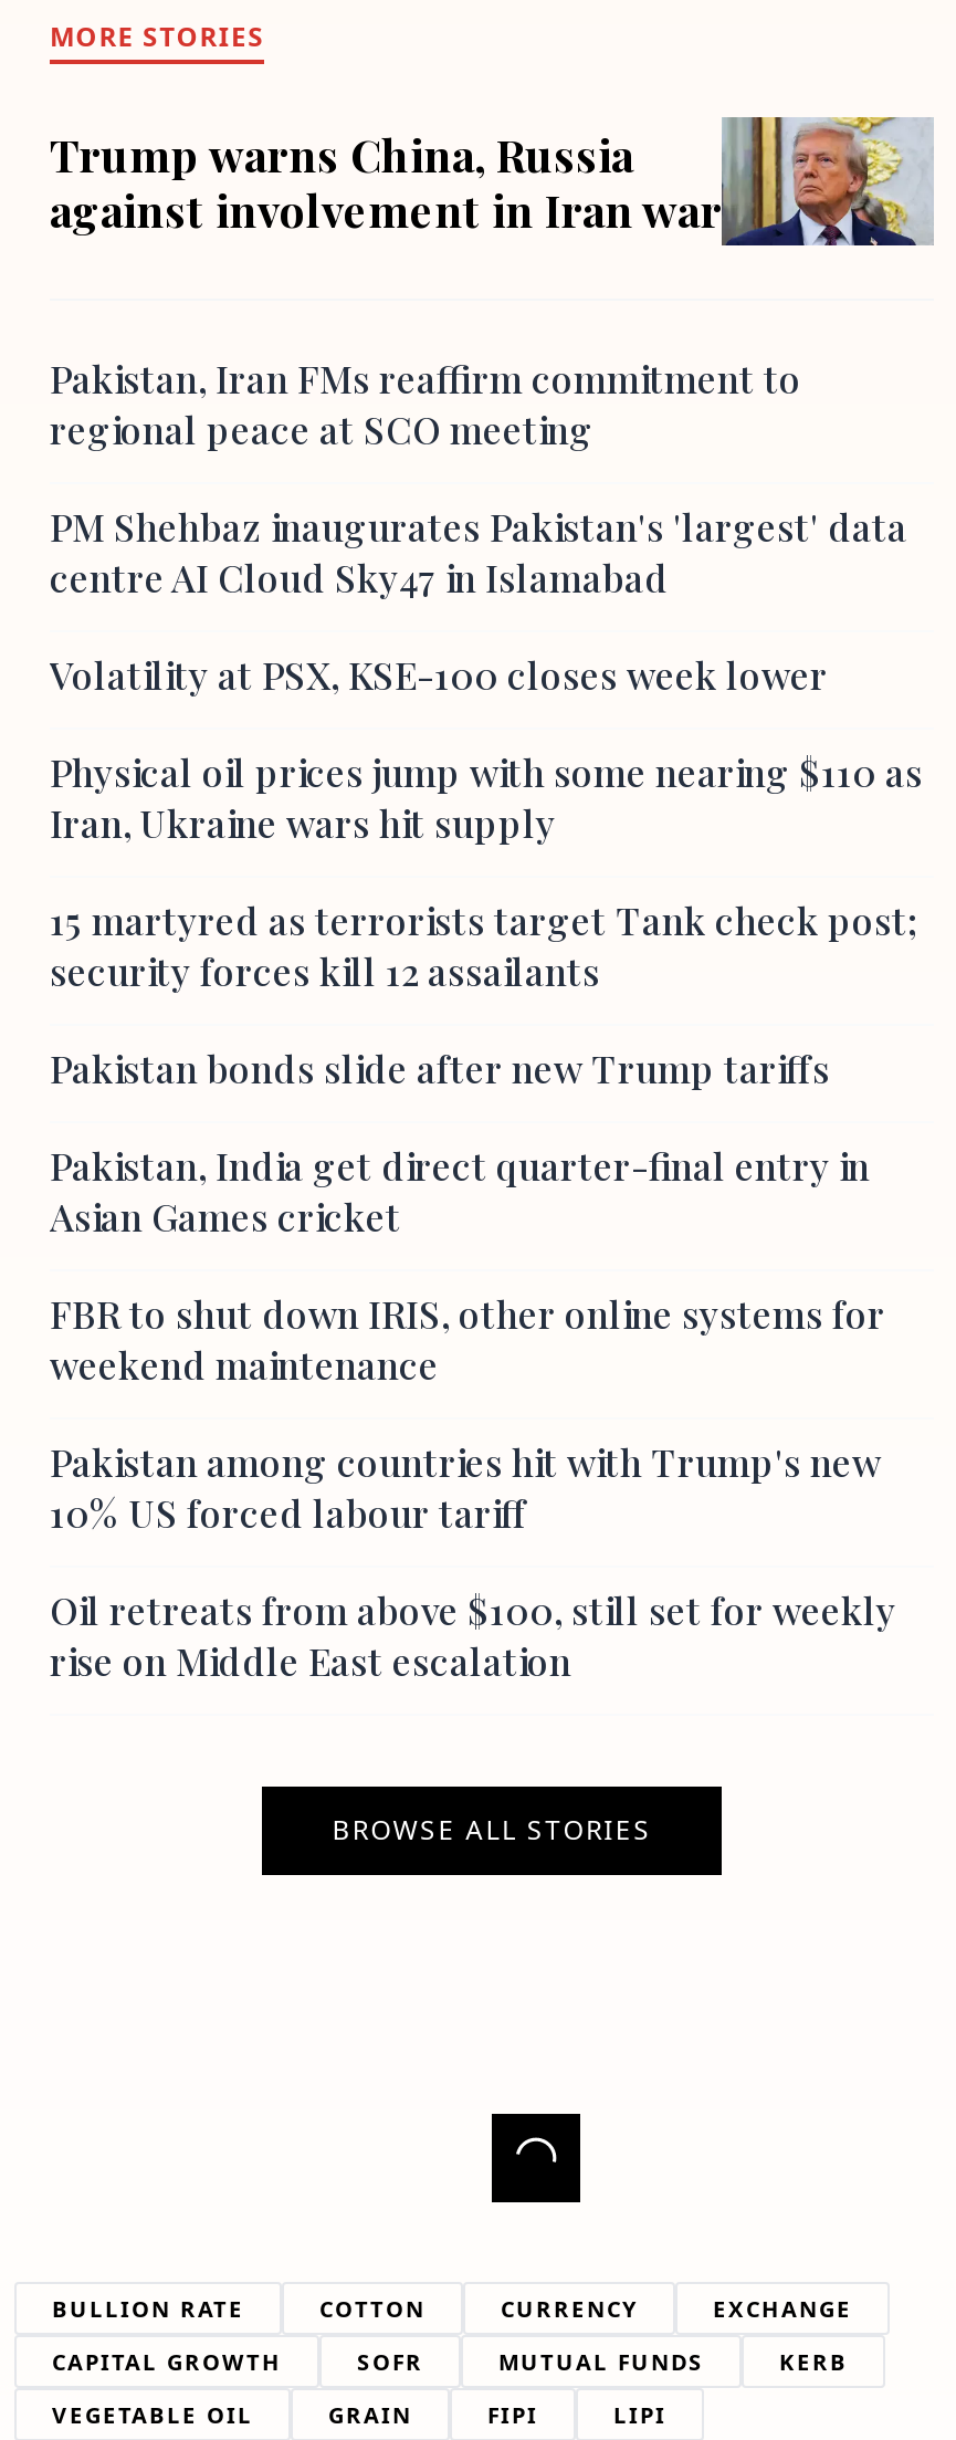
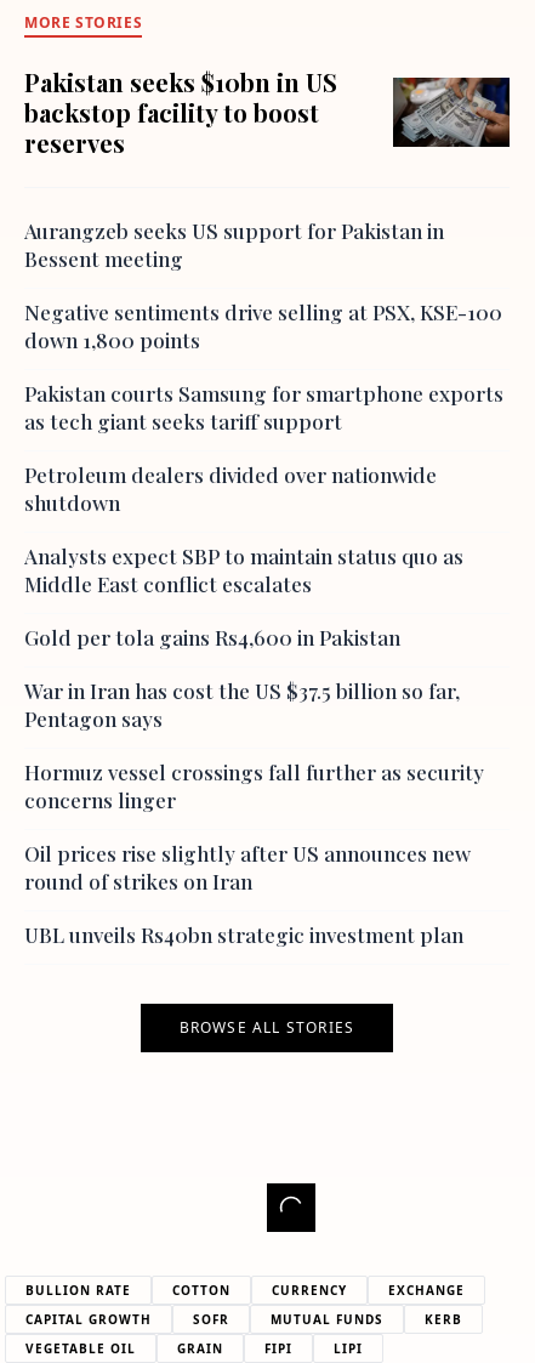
- Trump warns China, Russia
- against involvement in Iran war
+ Pakistan seeks $10bn in US
+ backstop facility to boost
+ reserves

- [image]
+ [image]

- Pakistan, Iran FMs reaffirm commitment to
- regional peace at SCO meeting
+ Aurangzeb seeks US support for Pakistan in
+ Bessent meeting

- PM Shehbaz inaugurates Pakistan's 'largest' data
- centre AI Cloud Sky47 in Islamabad
+ Negative sentiments drive selling at PSX, KSE-100
+ down 1,800 points

- Volatility at PSX, KSE-100 closes week lower
+ Pakistan courts Samsung for smartphone exports
+ as tech giant seeks tariff support

- Physical oil prices jump with some nearing $110 as
- Iran, Ukraine wars hit supply
+ Petroleum dealers divided over nationwide
+ shutdown

- 15 martyred as terrorists target Tank check post;
- security forces kill 12 assailants
+ Analysts expect SBP to maintain status quo as
+ Middle East conflict escalates

- Pakistan bonds slide after new Trump tariffs
+ Gold per tola gains Rs4,600 in Pakistan

- Pakistan, India get direct quarter-final entry in
- Asian Games cricket
+ War in Iran has cost the US $37.5 billion so far,
+ Pentagon says

- FBR to shut down IRIS, other online systems for
- weekend maintenance
+ Hormuz vessel crossings fall further as security
+ concerns linger

- Pakistan among countries hit with Trump's new
- 10% US forced labour tariff
+ Oil prices rise slightly after US announces new
+ round of strikes on Iran

- Oil retreats from above $100, still set for weekly
- rise on Middle East escalation
+ UBL unveils Rs40bn strategic investment plan
